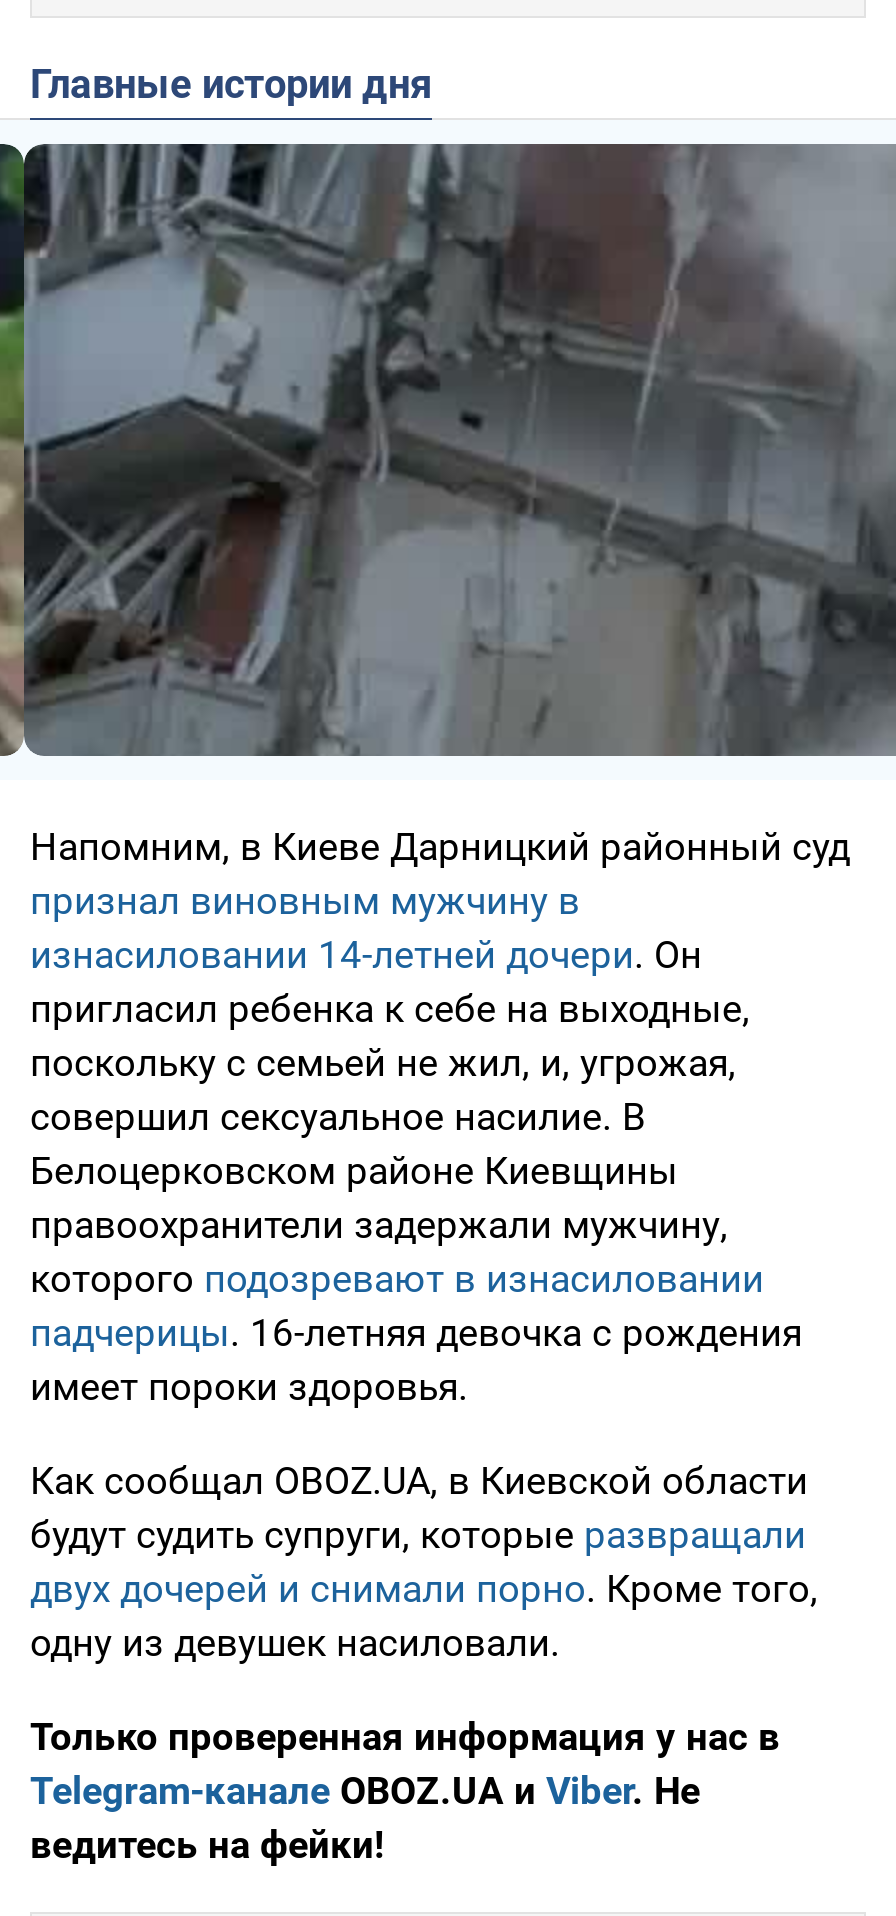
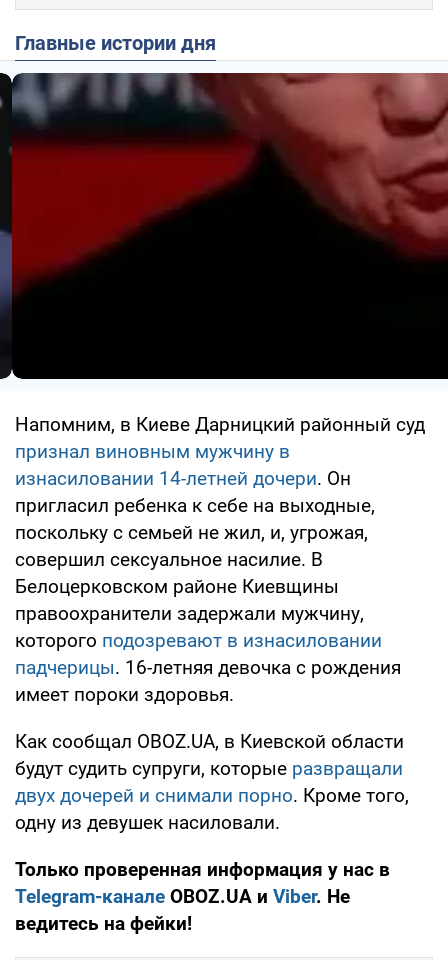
- [image]
+ [image]
